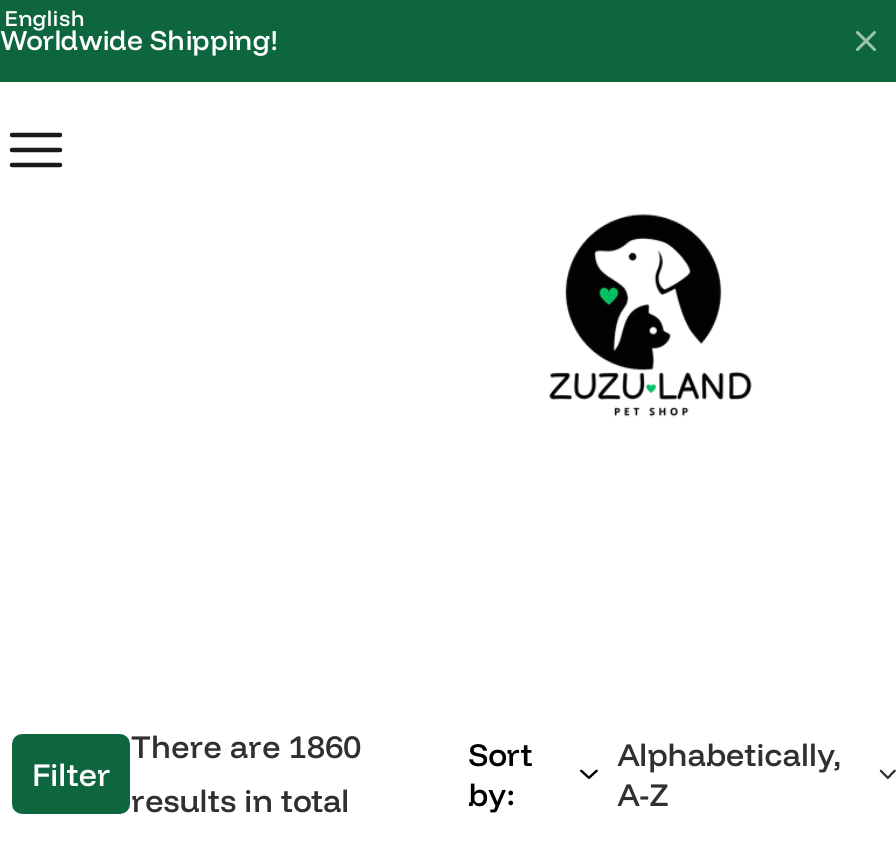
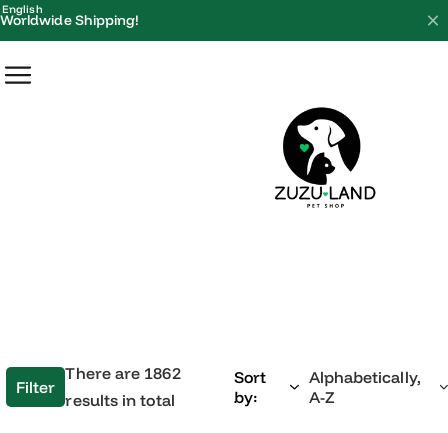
- There are 1860
+ There are 1862
